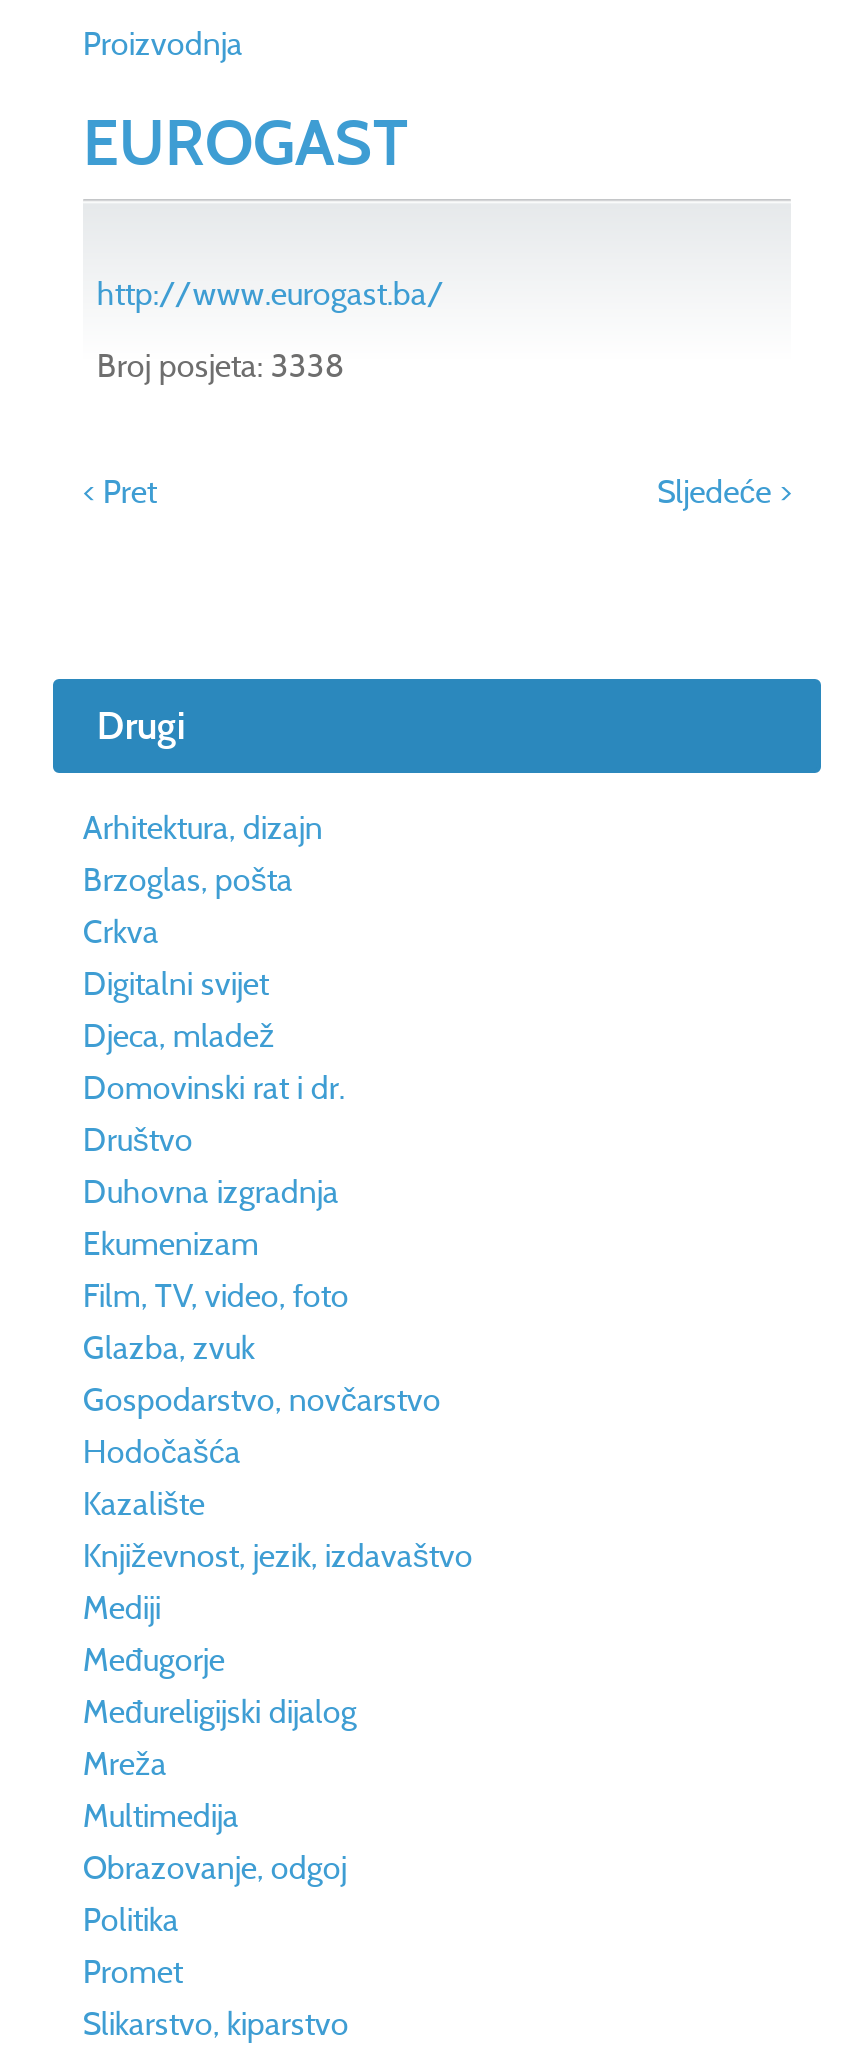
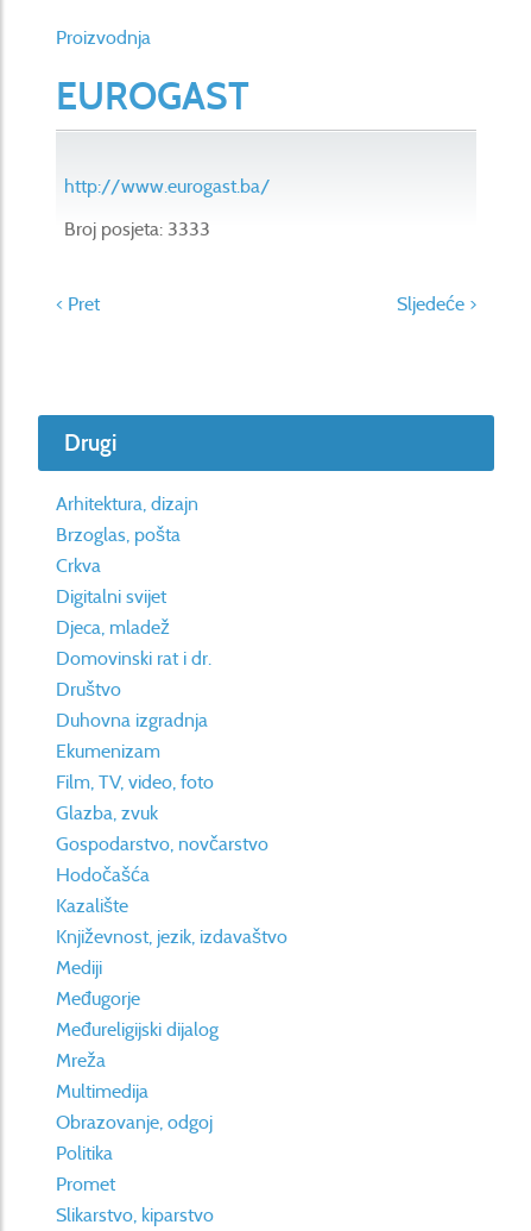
- Broj posjeta: 3338
+ Broj posjeta: 3333
